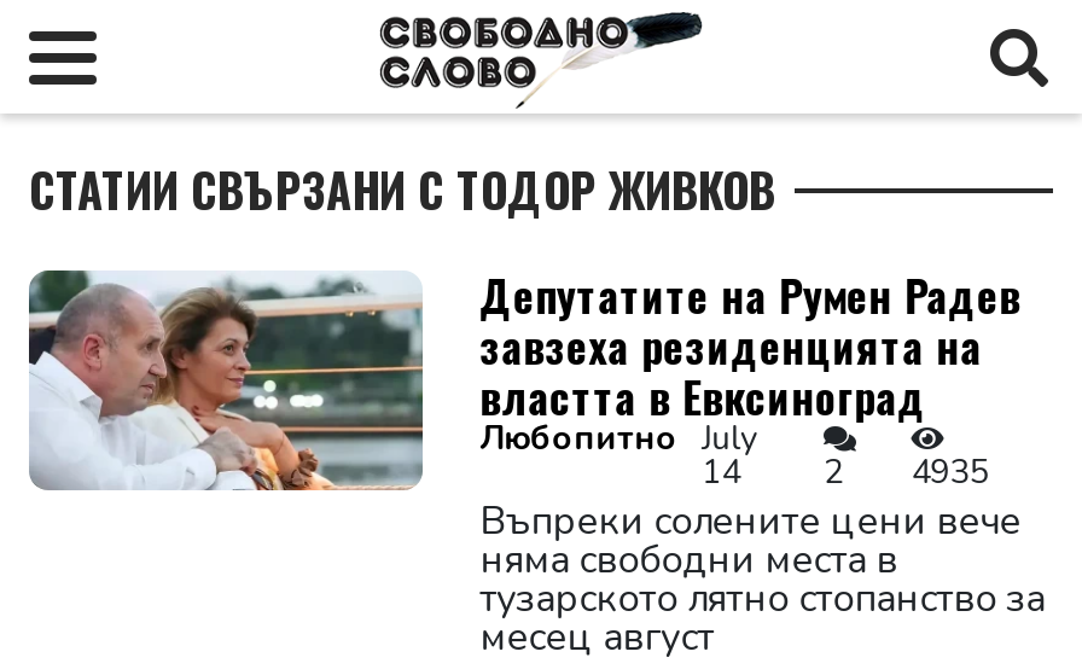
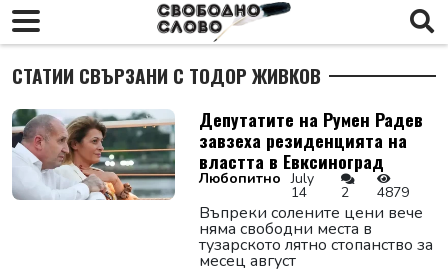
- 14 2 4935
+ 14 2 4879
